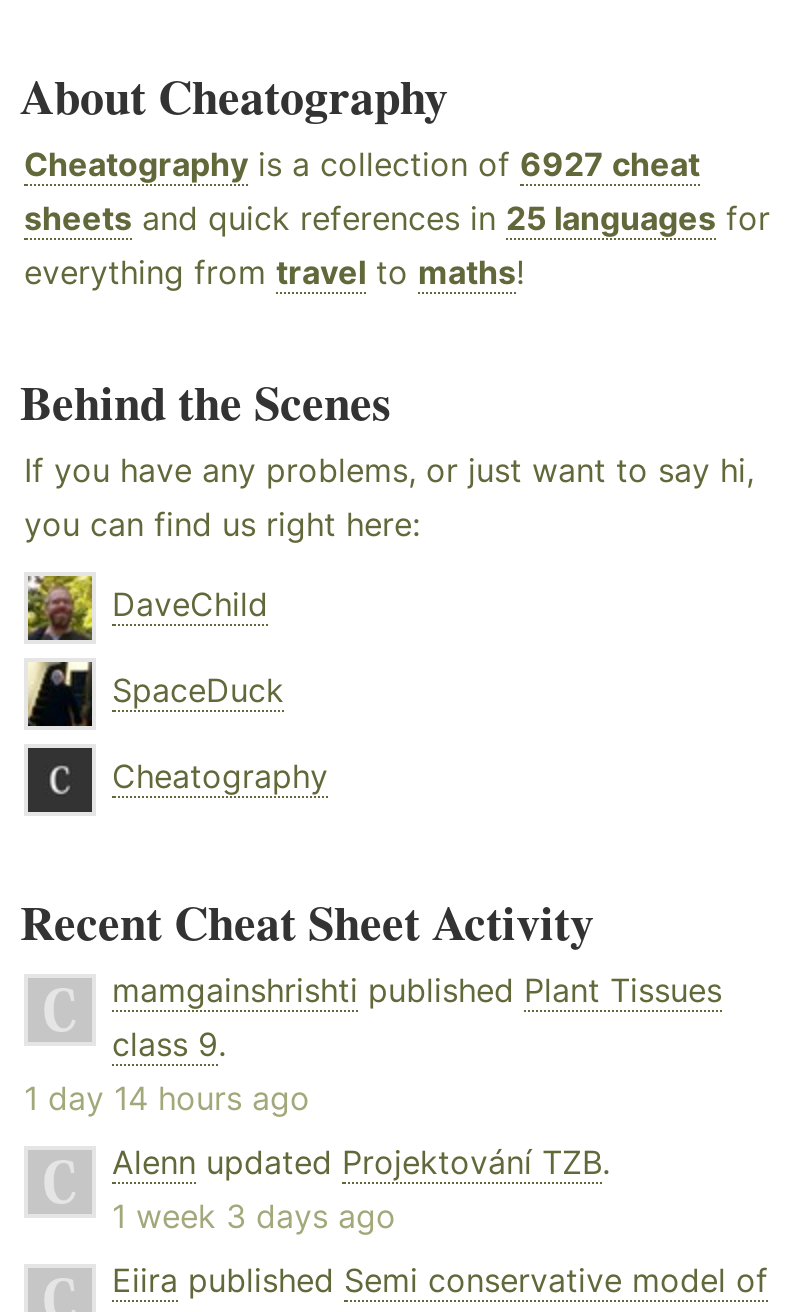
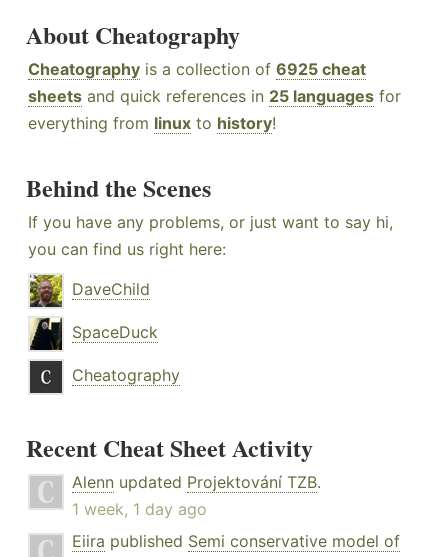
- Cheatography is a collection of 6927 cheat
+ Cheatography is a collection of 6925 cheat

- everything from travel to maths!
+ everything from linux to history!

- mamgainshrishti published Plant Tissues
- class 9.
- 1 day 14 hours ago

- 1 week 3 days ago
+ 1 week, 1 day ago
